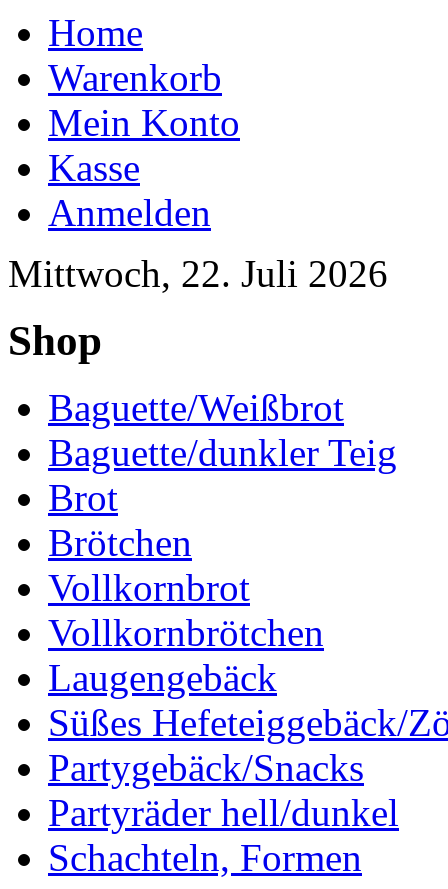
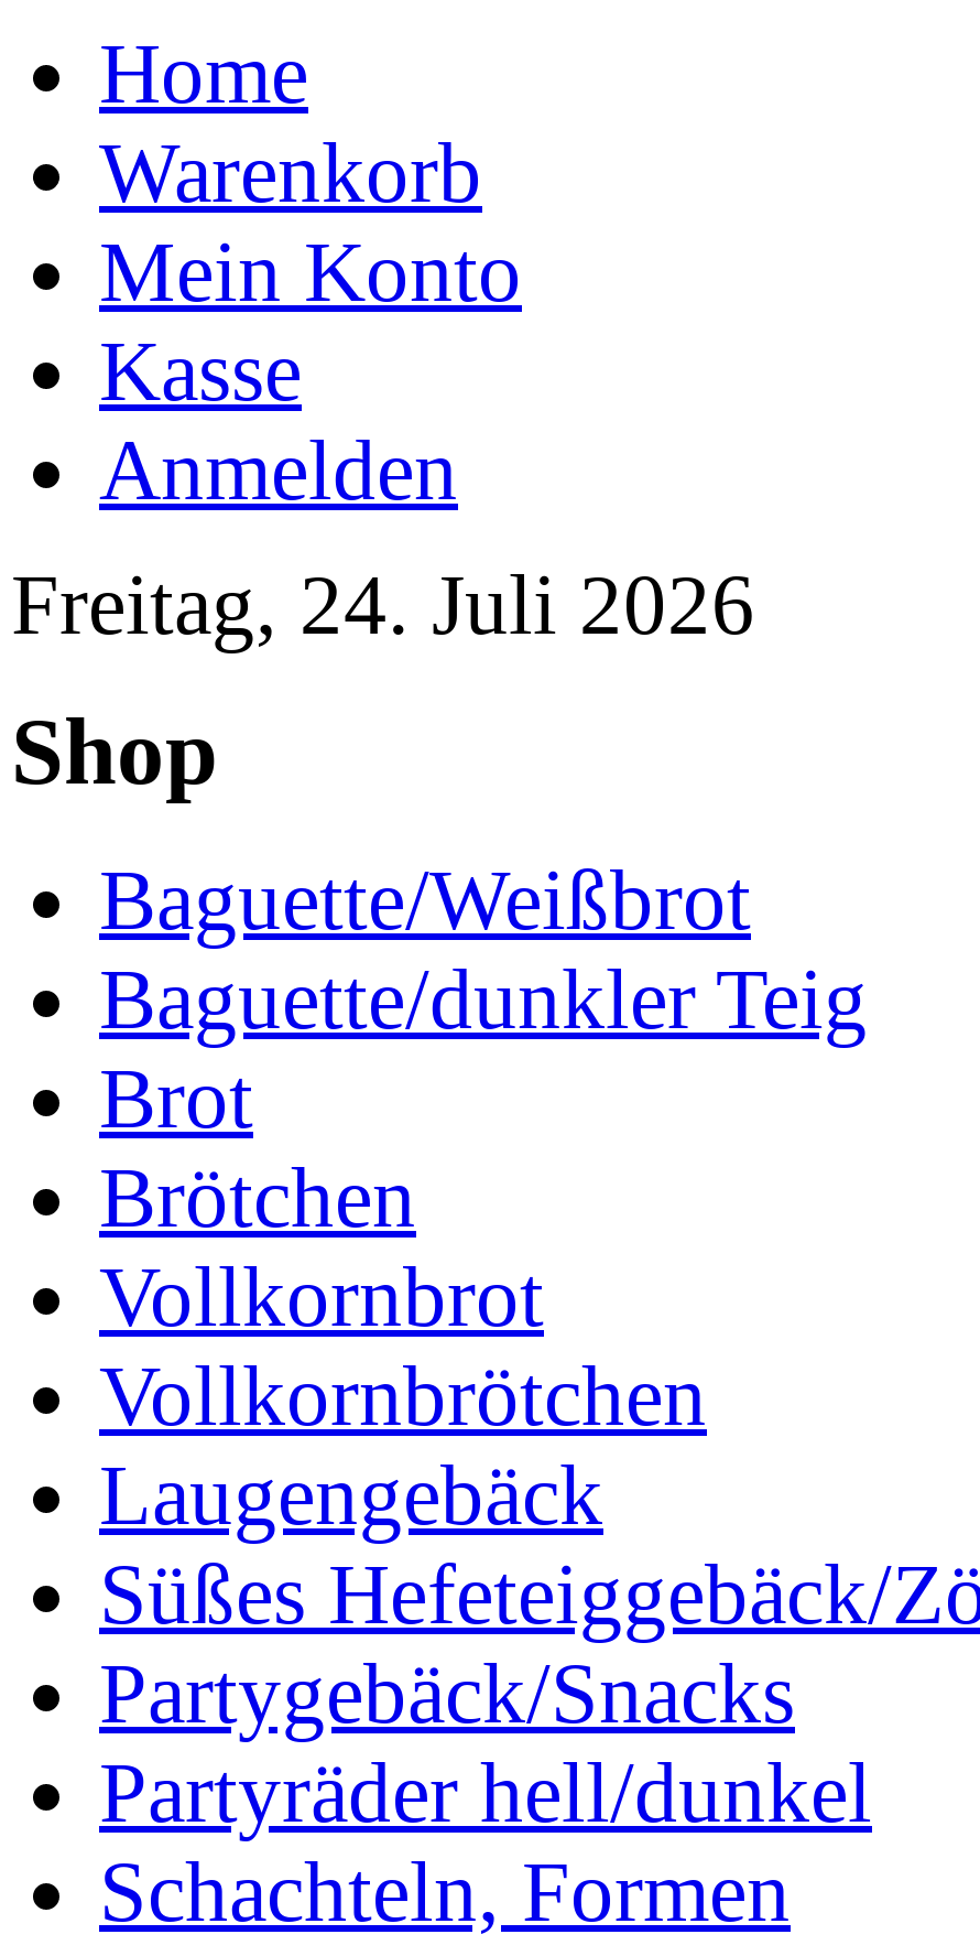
- Mittwoch, 22. Juli 2026
+ Freitag, 24. Juli 2026
